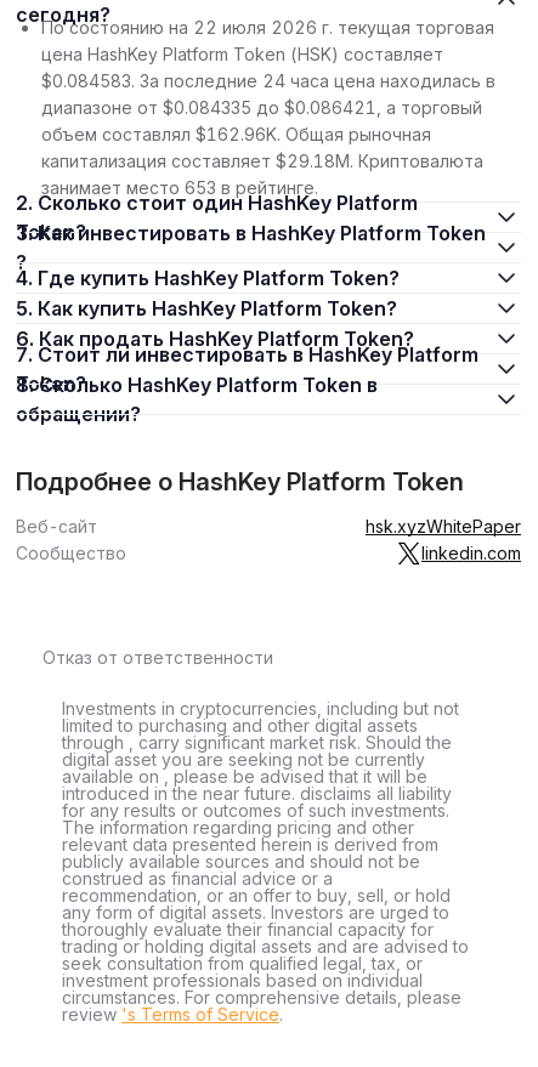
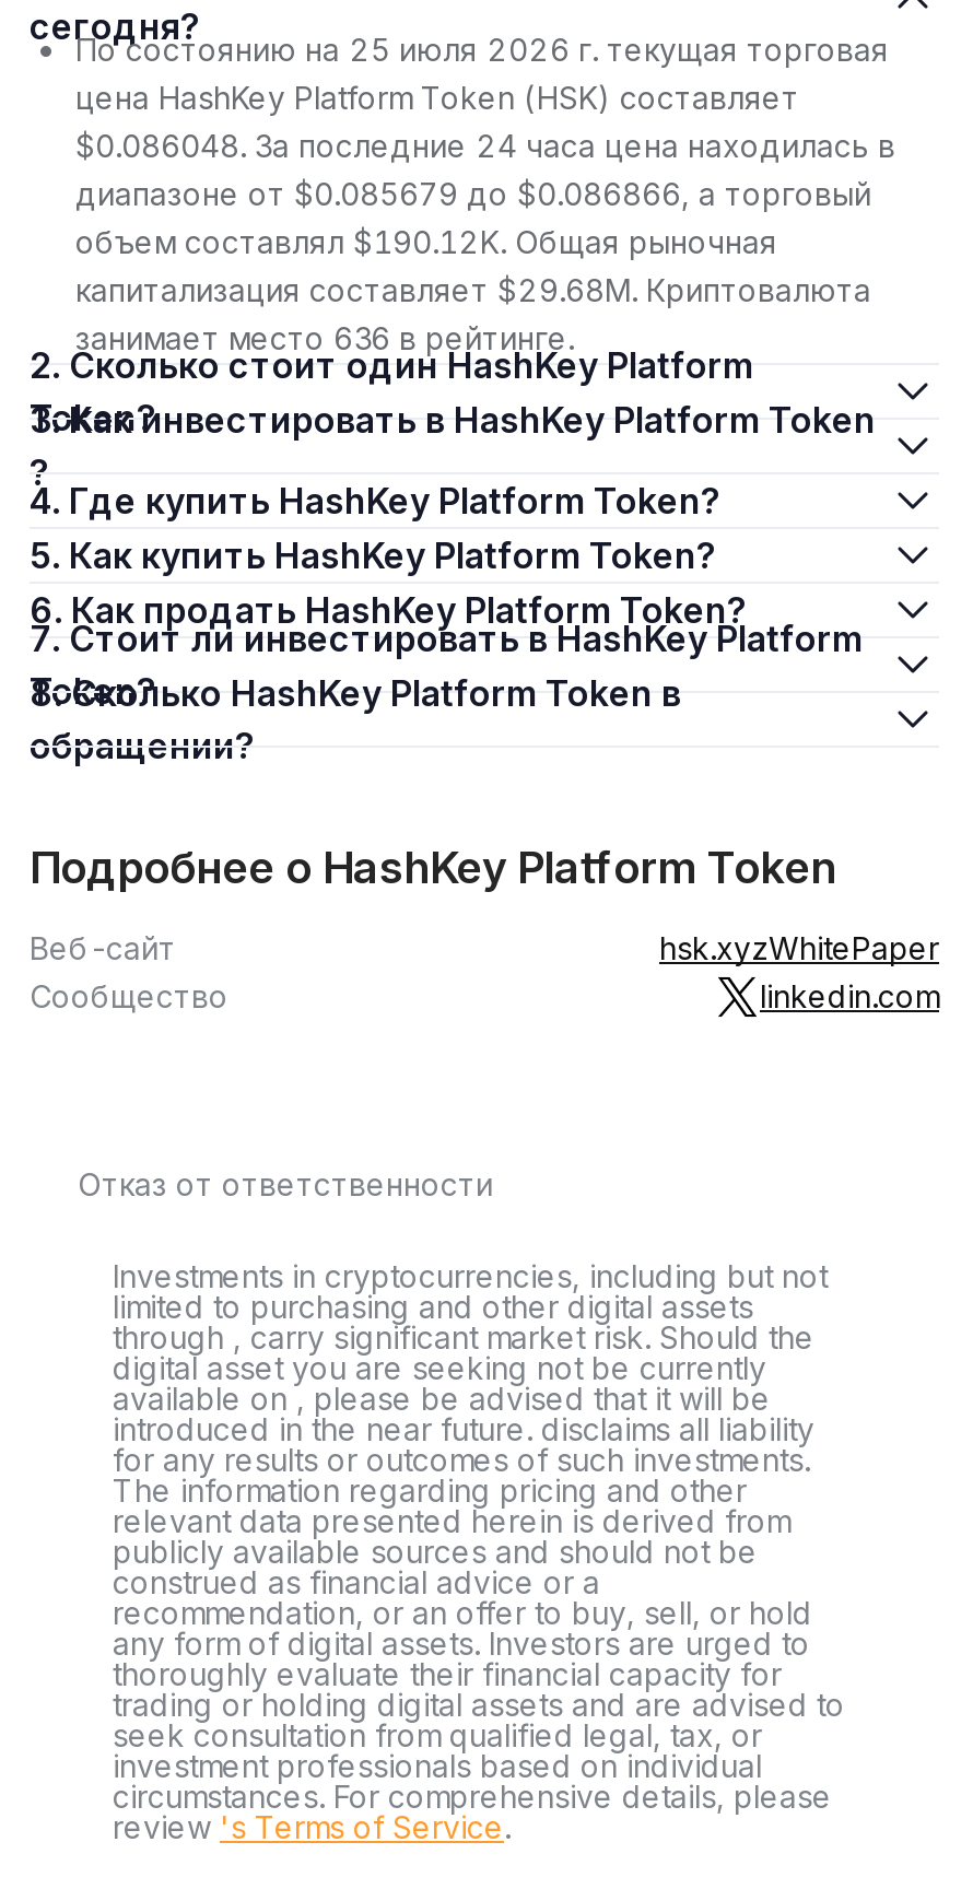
- По состоянию на 22 июля 2026 г. текущая торговая
+ По состоянию на 25 июля 2026 г. текущая торговая

- $0.084583. За последние 24 часа цена находилась в
+ $0.086048. За последние 24 часа цена находилась в

- диапазоне от $0.084335 до $0.086421, а торговый
+ диапазоне от $0.085679 до $0.086866, а торговый

- объем составлял $162.96K. Общая рыночная
+ объем составлял $190.12K. Общая рыночная

- капитализация составляет $29.18M. Криптовалюта
+ капитализация составляет $29.68M. Криптовалюта

- занимает место 653 в рейтинге.
+ занимает место 636 в рейтинге.
